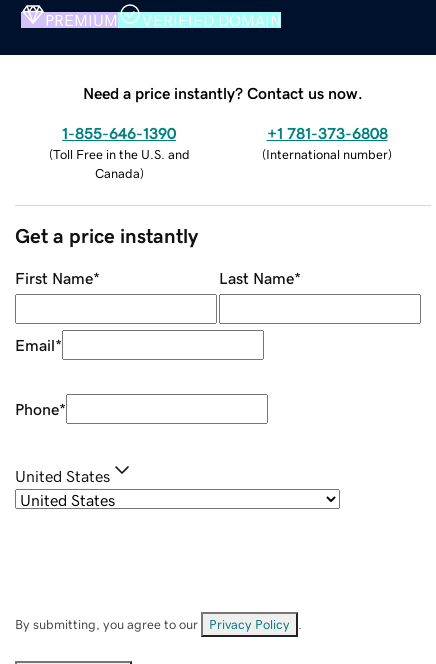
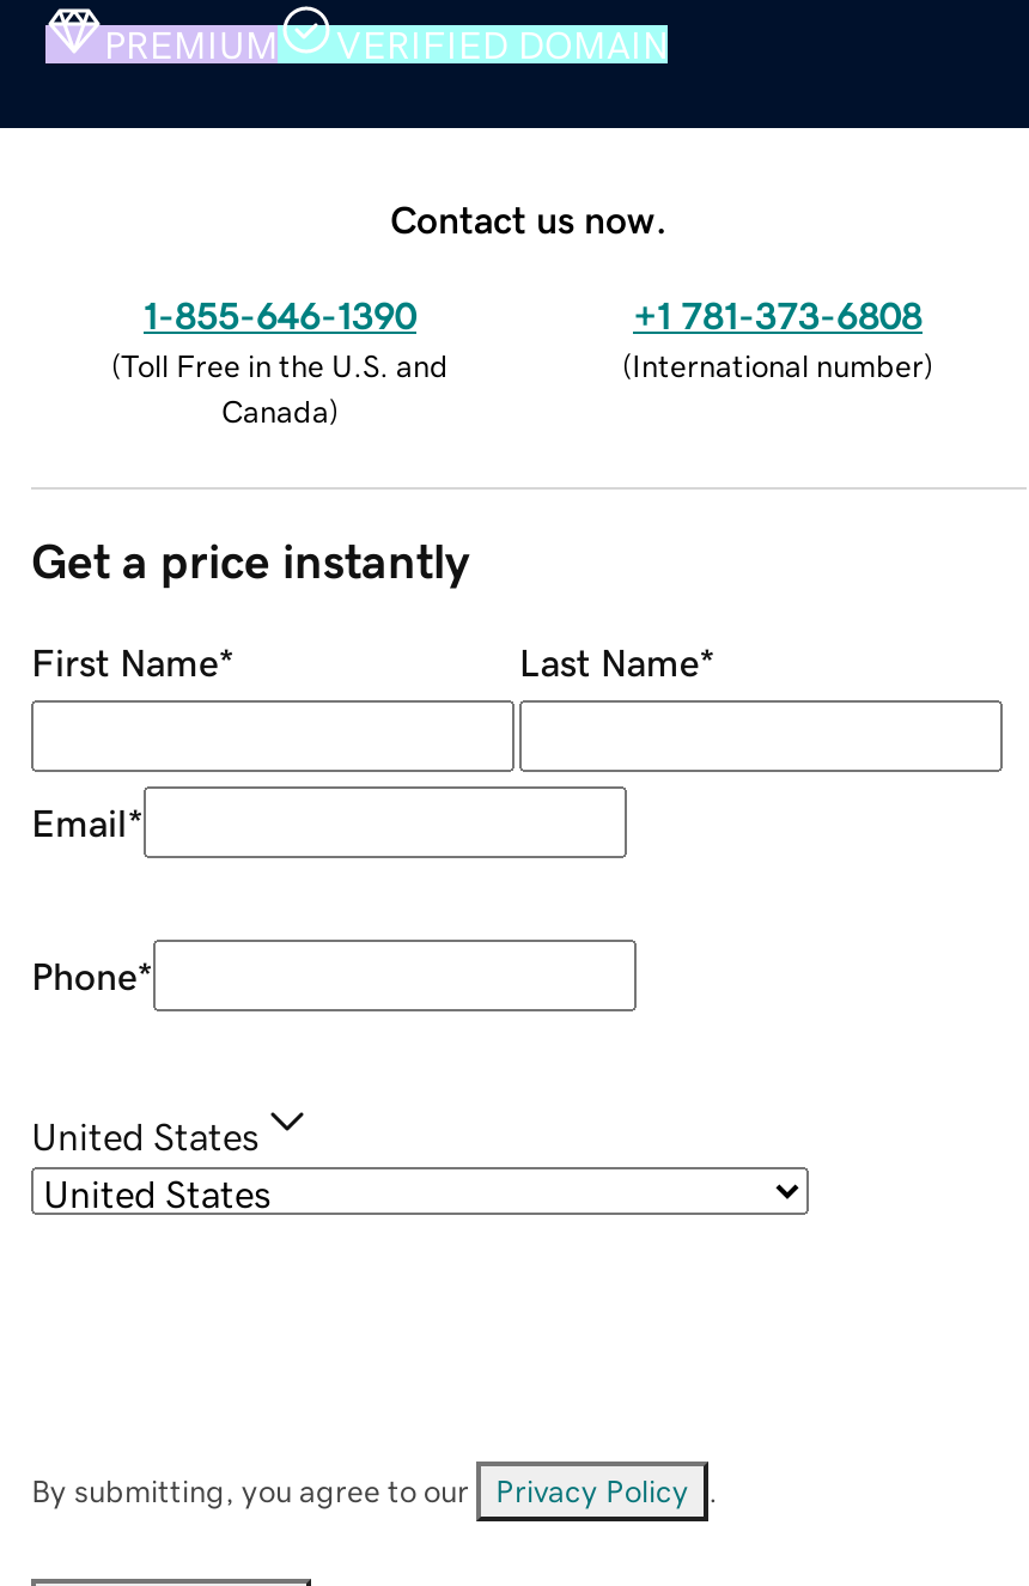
- Need a price instantly? Contact us now.
+ Contact us now.
